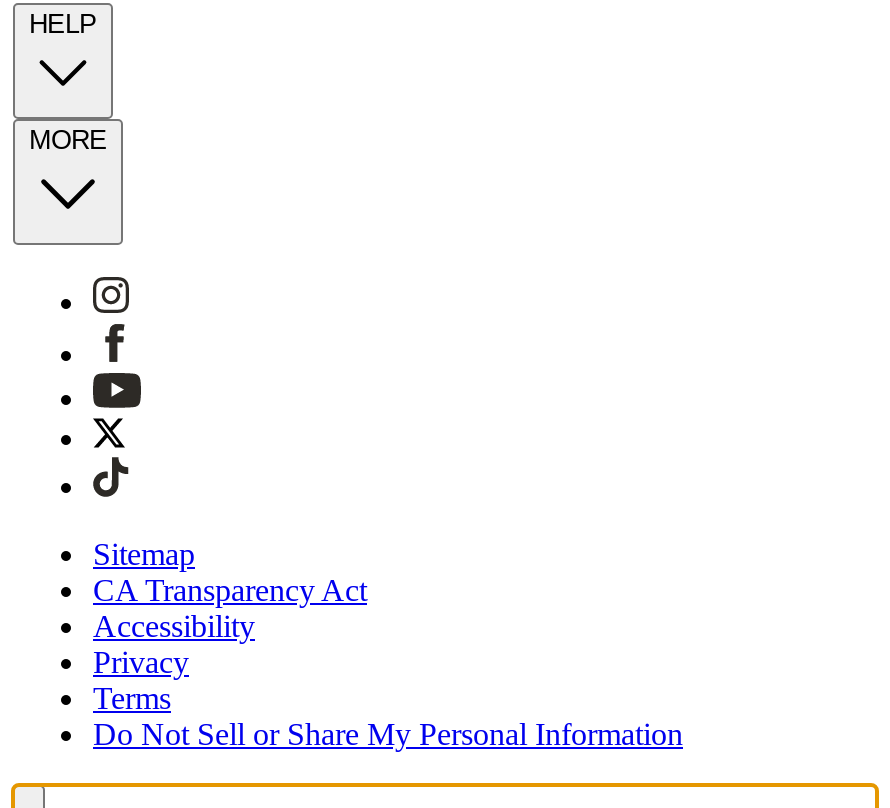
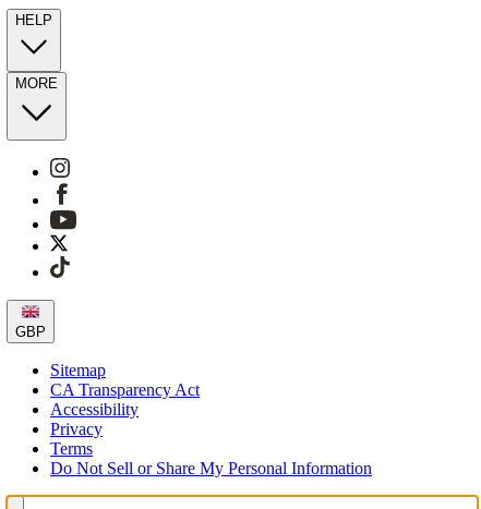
+ GBP
